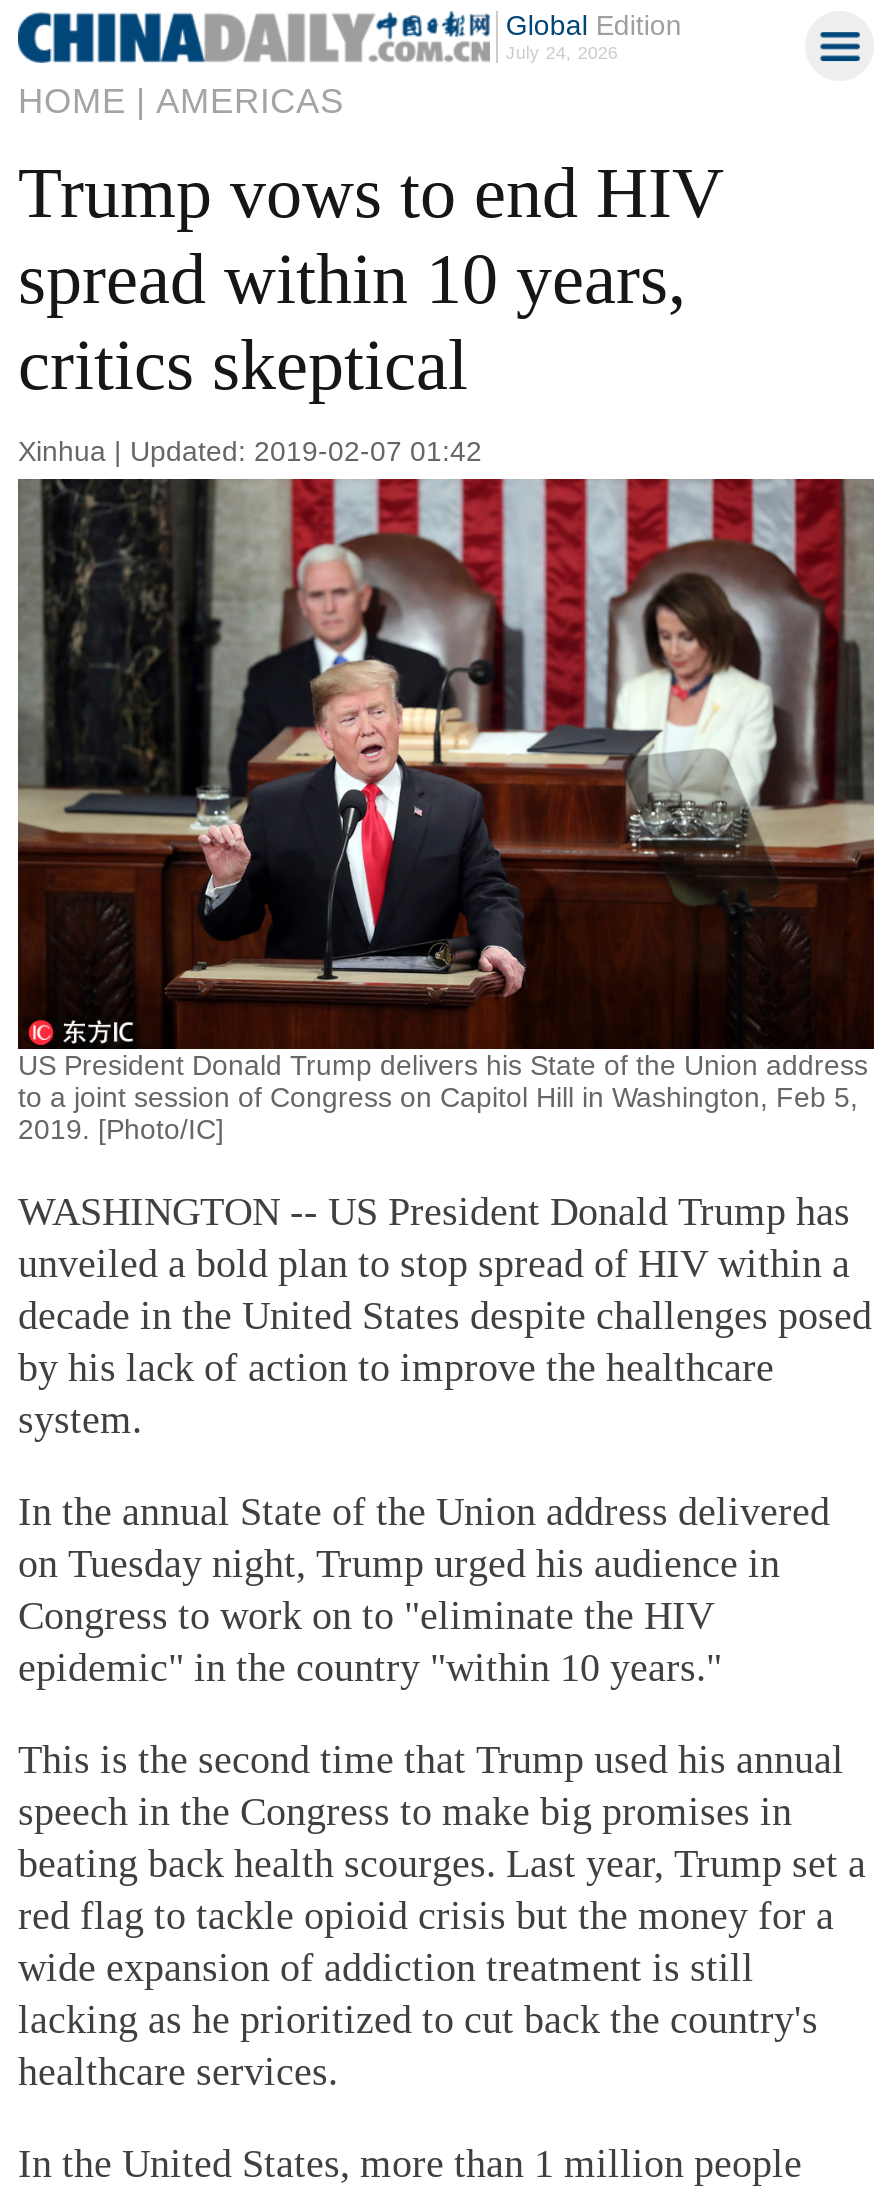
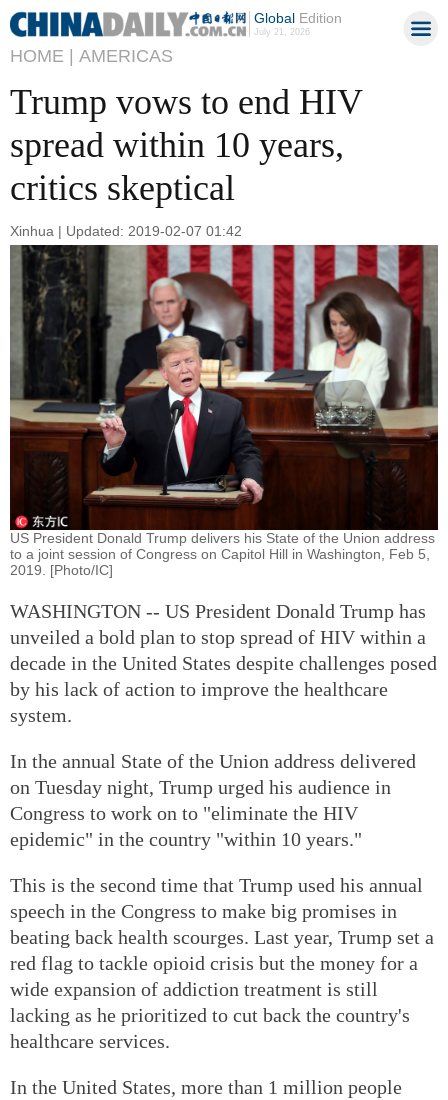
- July 24, 2026
+ July 21, 2026
